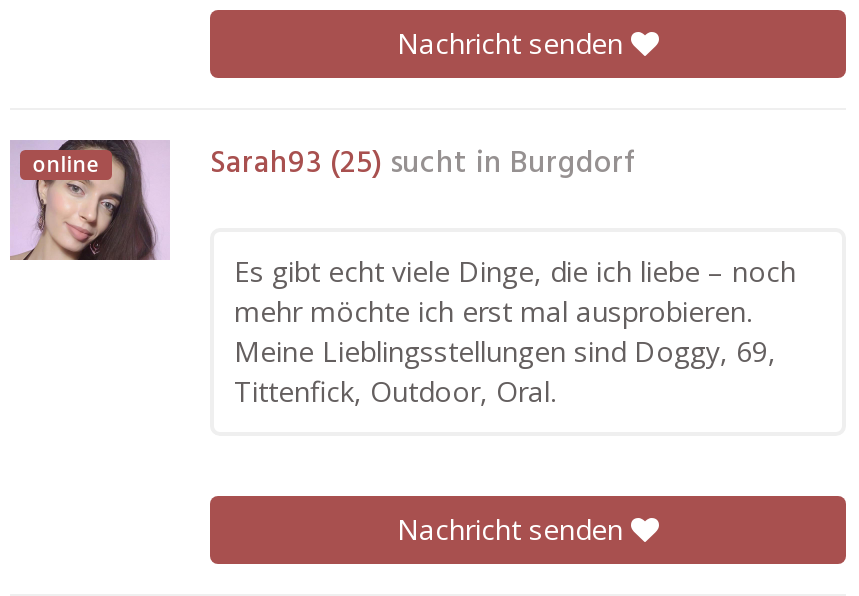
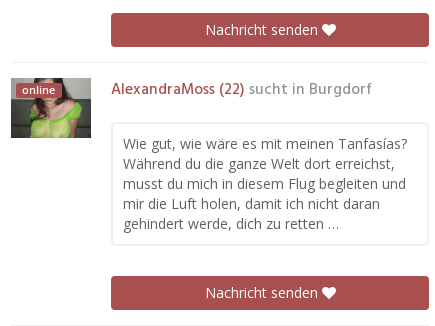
- [image]
- Sarah93 (25) sucht in Burgdorf
+ [image]
+ AlexandraMoss (22) sucht in Burgdorf

- Es gibt echt viele Dinge, die ich liebe – noch
- mehr möchte ich erst mal ausprobieren.
- Meine Lieblingsstellungen sind Doggy, 69,
- Tittenfick, Outdoor, Oral.
+ Wie gut, wie wäre es mit meinen Tanfasías?
+ Während du die ganze Welt dort erreichst,
+ musst du mich in diesem Flug begleiten und
+ mir die Luft holen, damit ich nicht daran
+ gehindert werde, dich zu retten …
